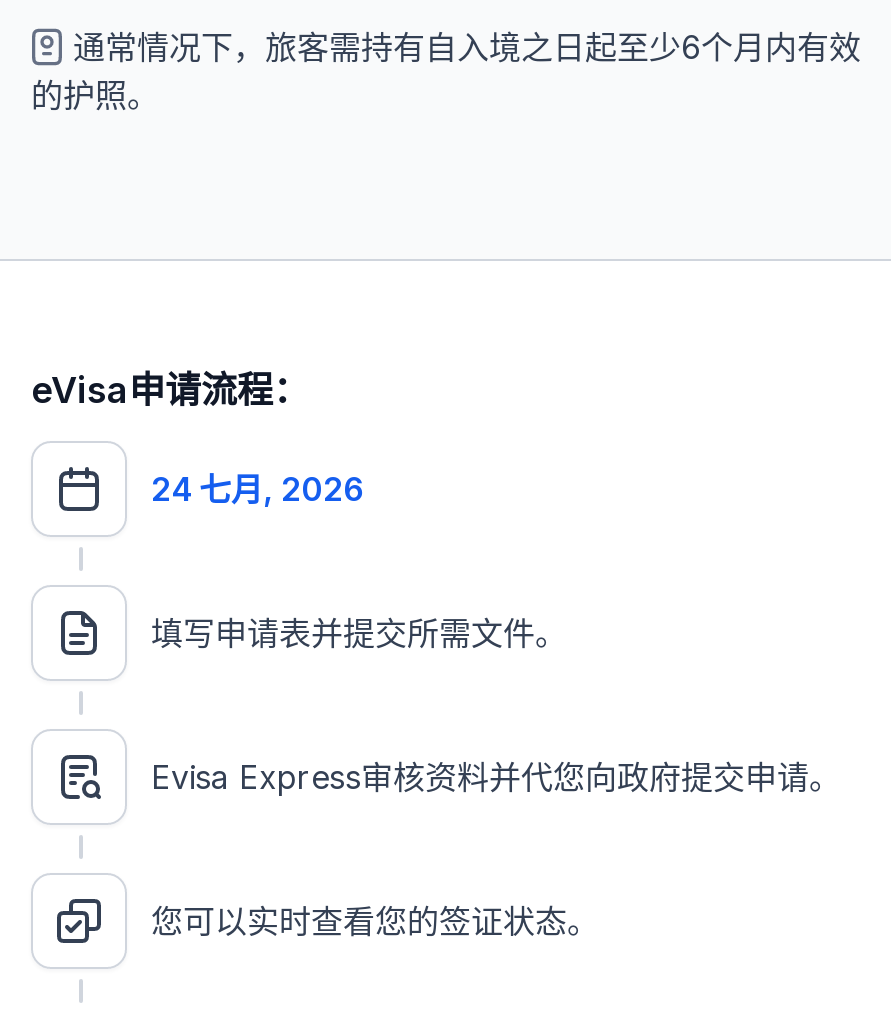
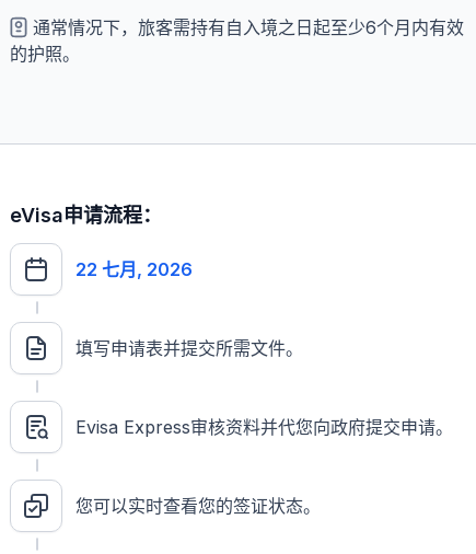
- 24 七月, 2026
+ 22 七月, 2026
